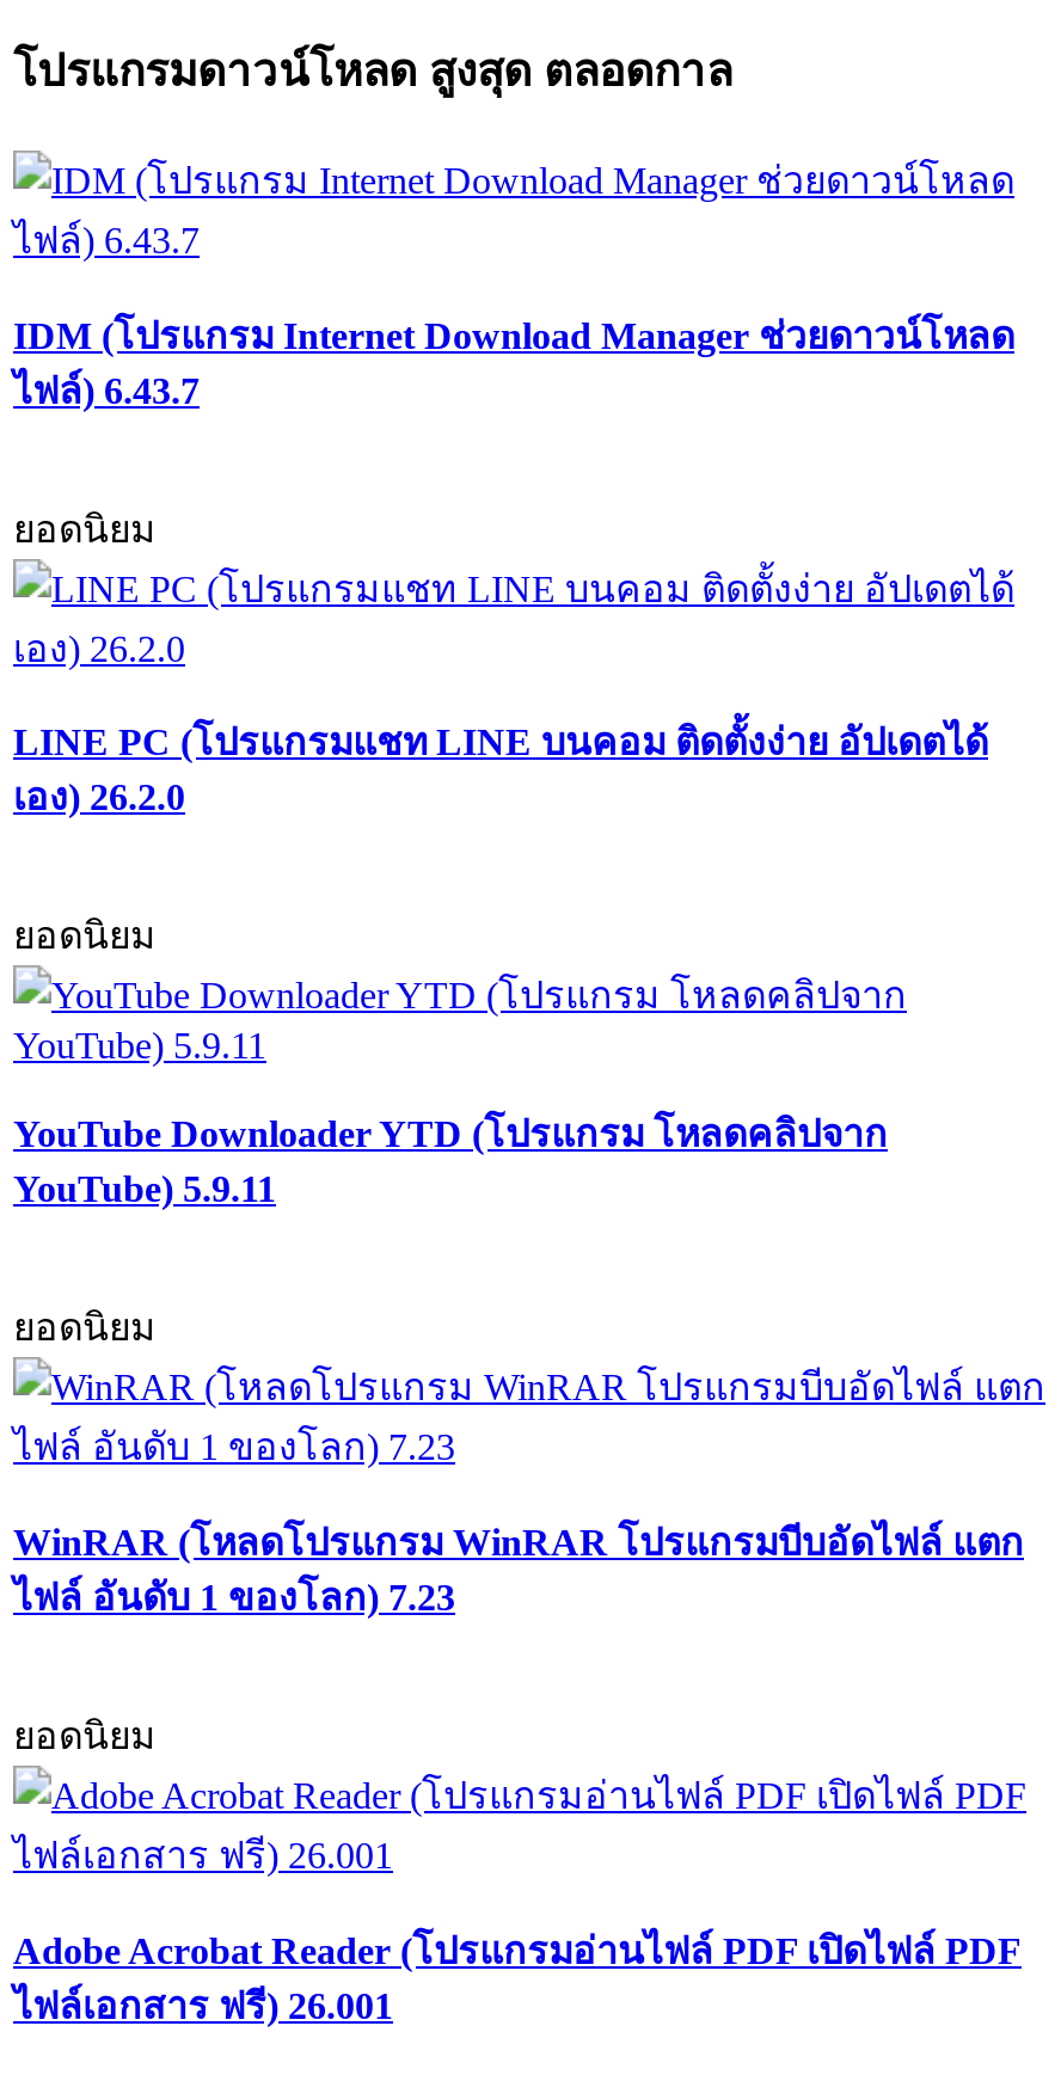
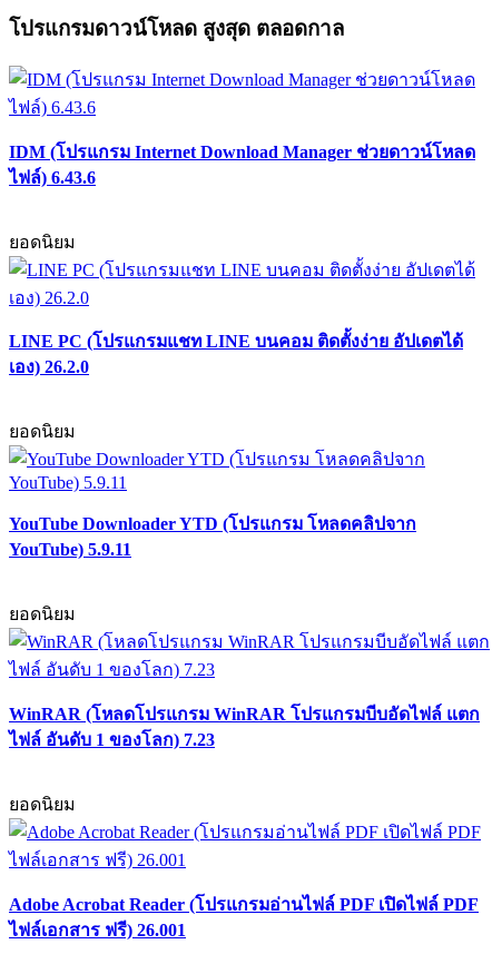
- ไฟล์) 6.43.7
+ ไฟล์) 6.43.6
